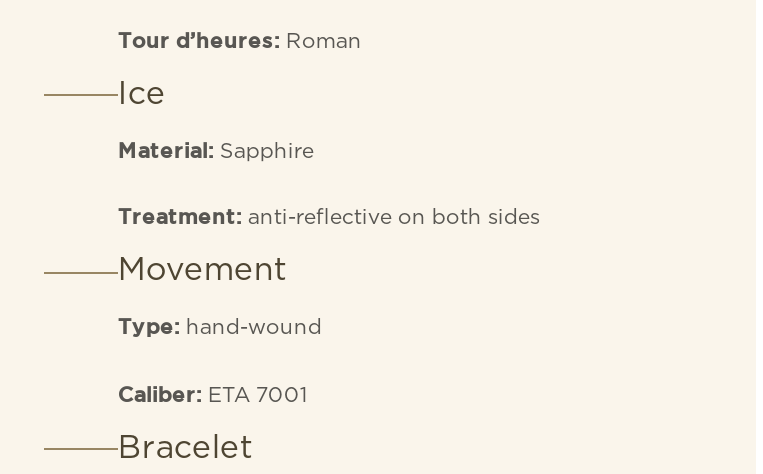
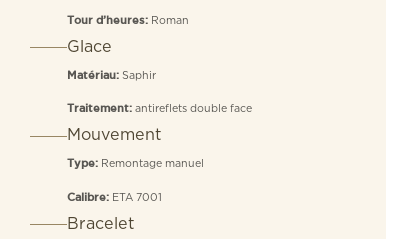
- Ice
+ Glace

- Material: Sapphire
+ Matériau: Saphir

- Treatment: anti-reflective on both sides
+ Traitement: antireflets double face

- Movement
+ Mouvement

- Type: hand-wound
+ Type: Remontage manuel

- Caliber: ETA 7001
+ Calibre: ETA 7001
